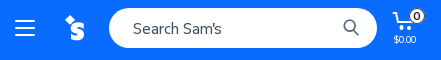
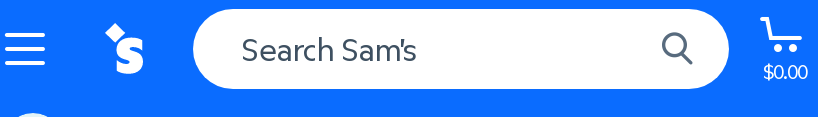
- 0
